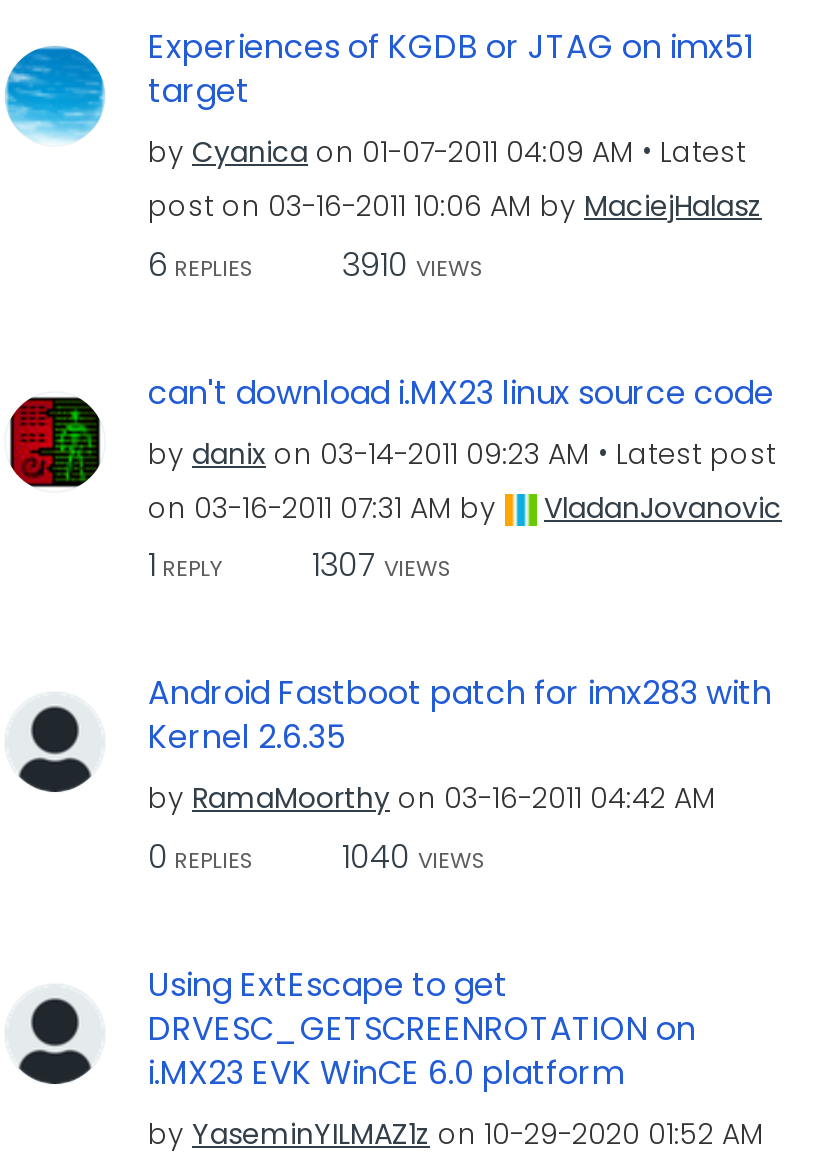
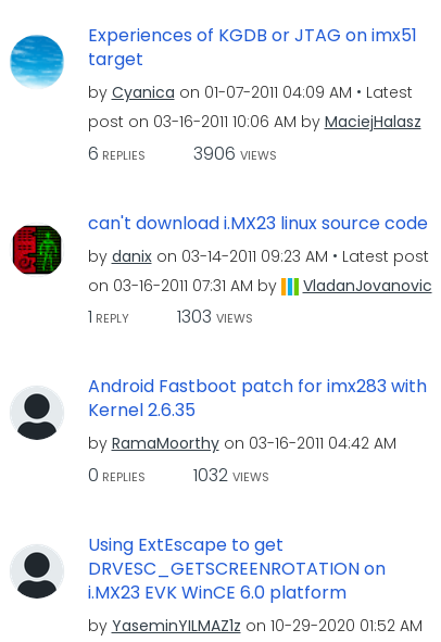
- 6 REPLIES 3910 VIEWS
+ 6 REPLIES 3906 VIEWS

- 1 REPLY 1307 VIEWS
+ 1 REPLY 1303 VIEWS

- 1040 VIEWS
+ 1032 VIEWS
